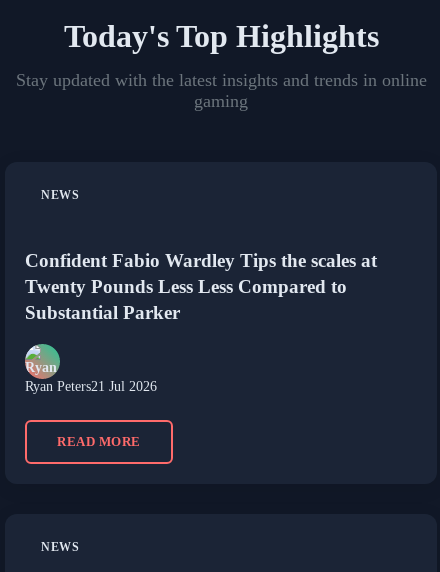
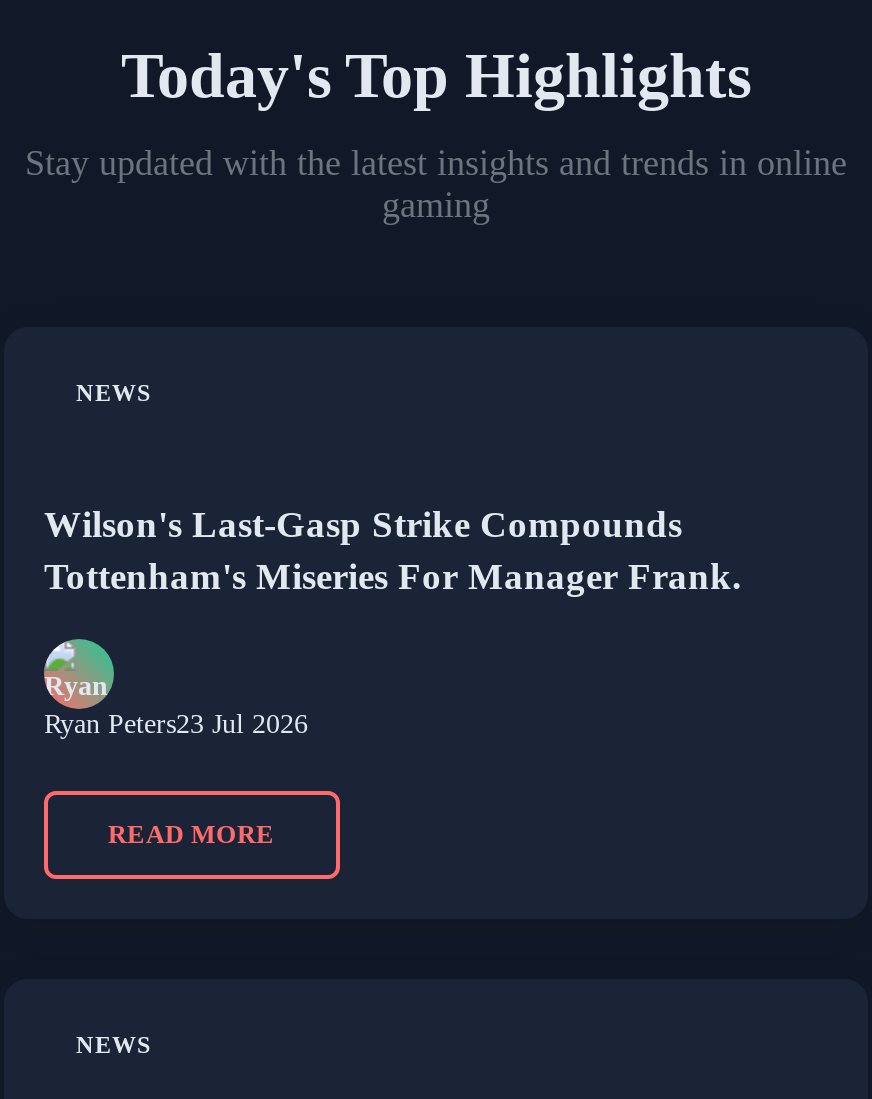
- Confident Fabio Wardley Tips the scales at
- Twenty Pounds Less Less Compared to
- Substantial Parker
+ Wilson's Last-Gasp Strike Compounds
+ Tottenham's Miseries For Manager Frank.

- Ryan Peters21 Jul 2026
+ Ryan Peters23 Jul 2026
